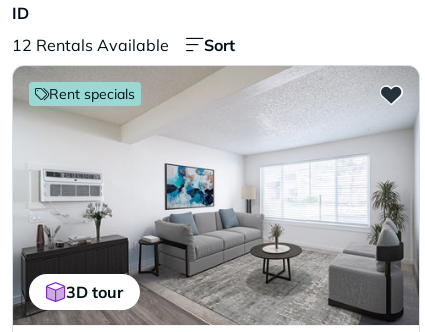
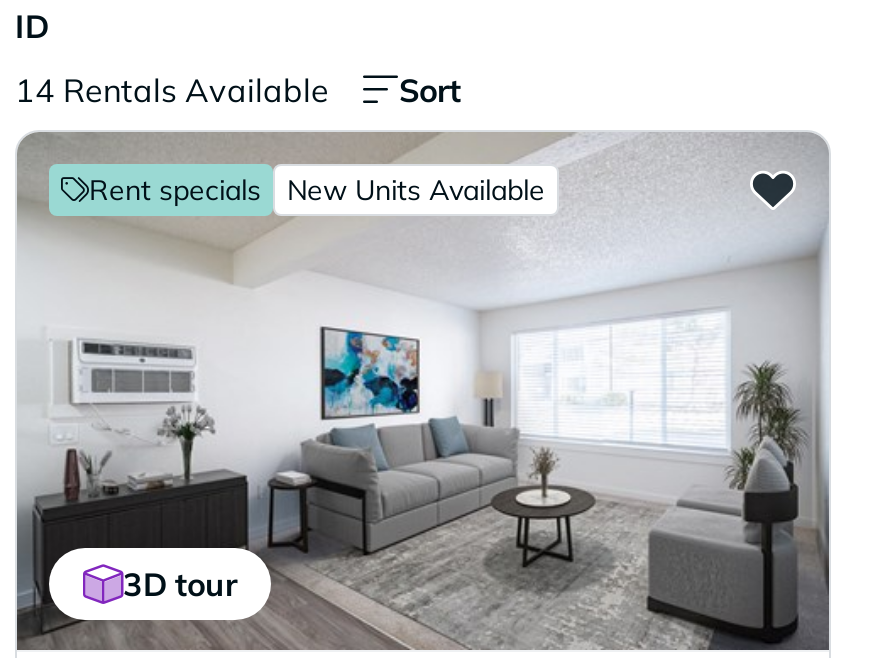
- 12 Rentals Available
+ 14 Rentals Available

+ New Units Available
